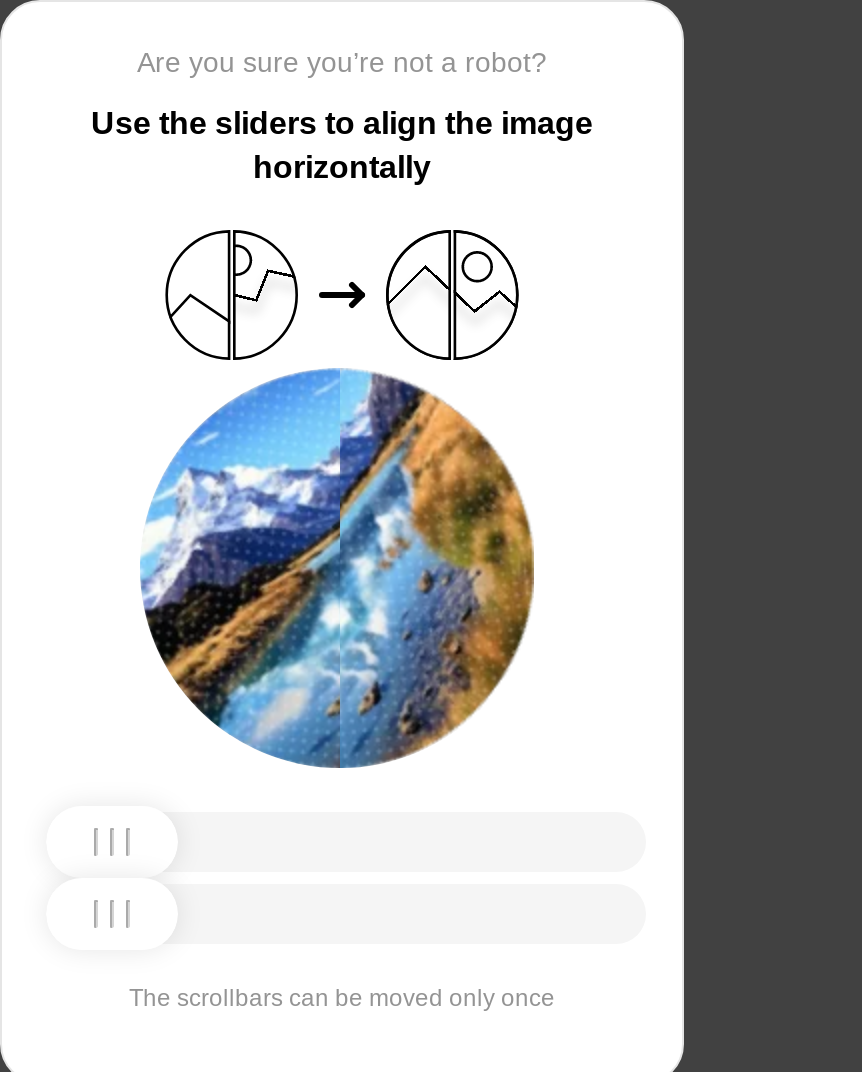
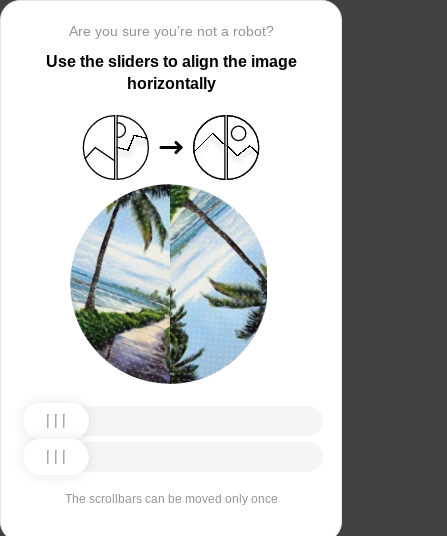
- [image]
+ [image]
